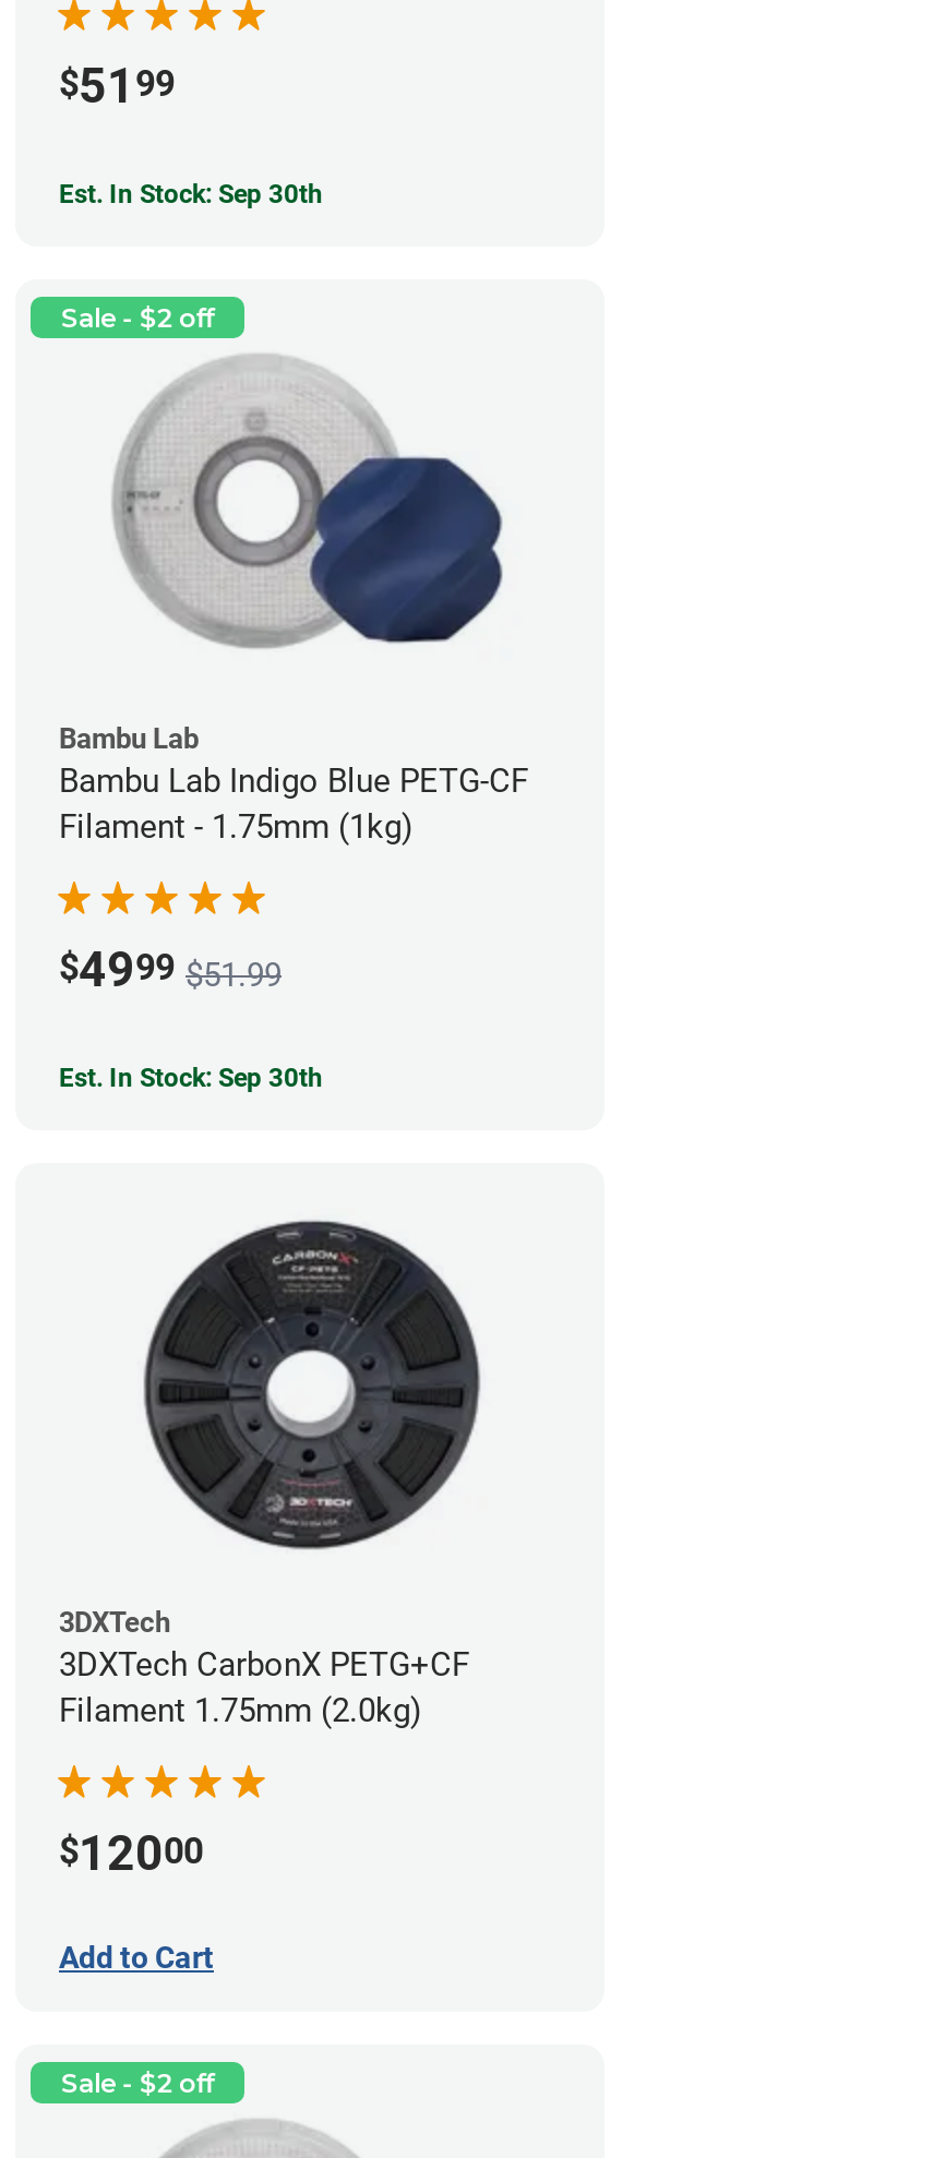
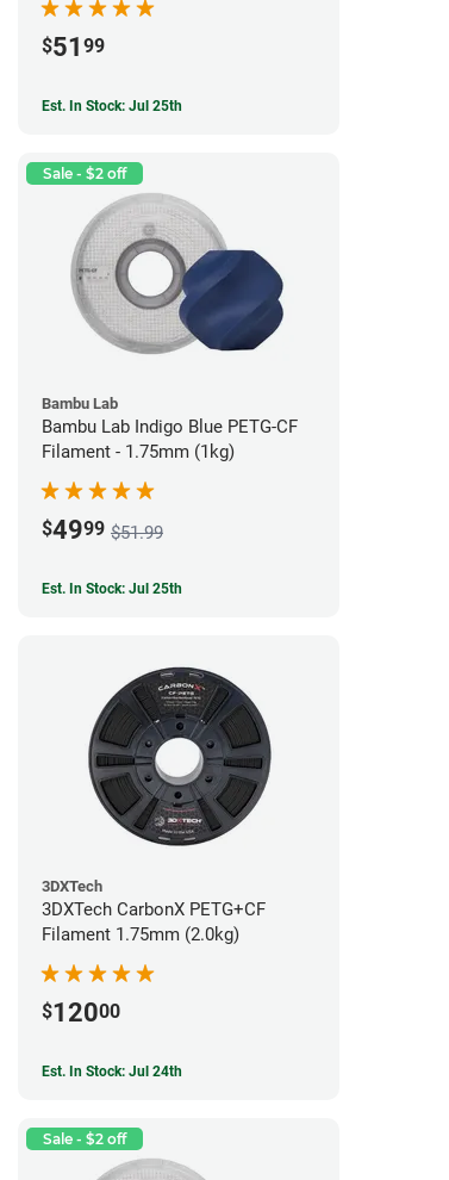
- Est. In Stock: Sep 30th
+ Est. In Stock: Jul 25th

- Est. In Stock: Sep 30th
+ Est. In Stock: Jul 25th

- Add to Cart
+ Est. In Stock: Jul 24th
